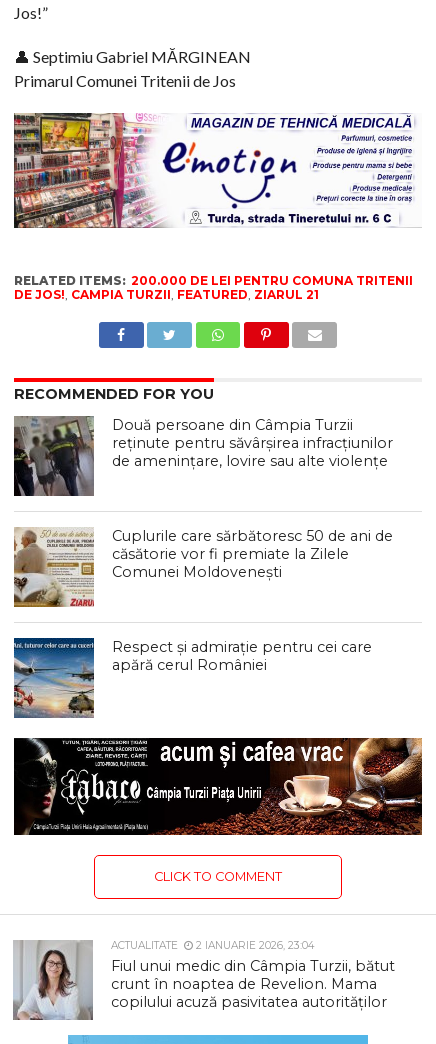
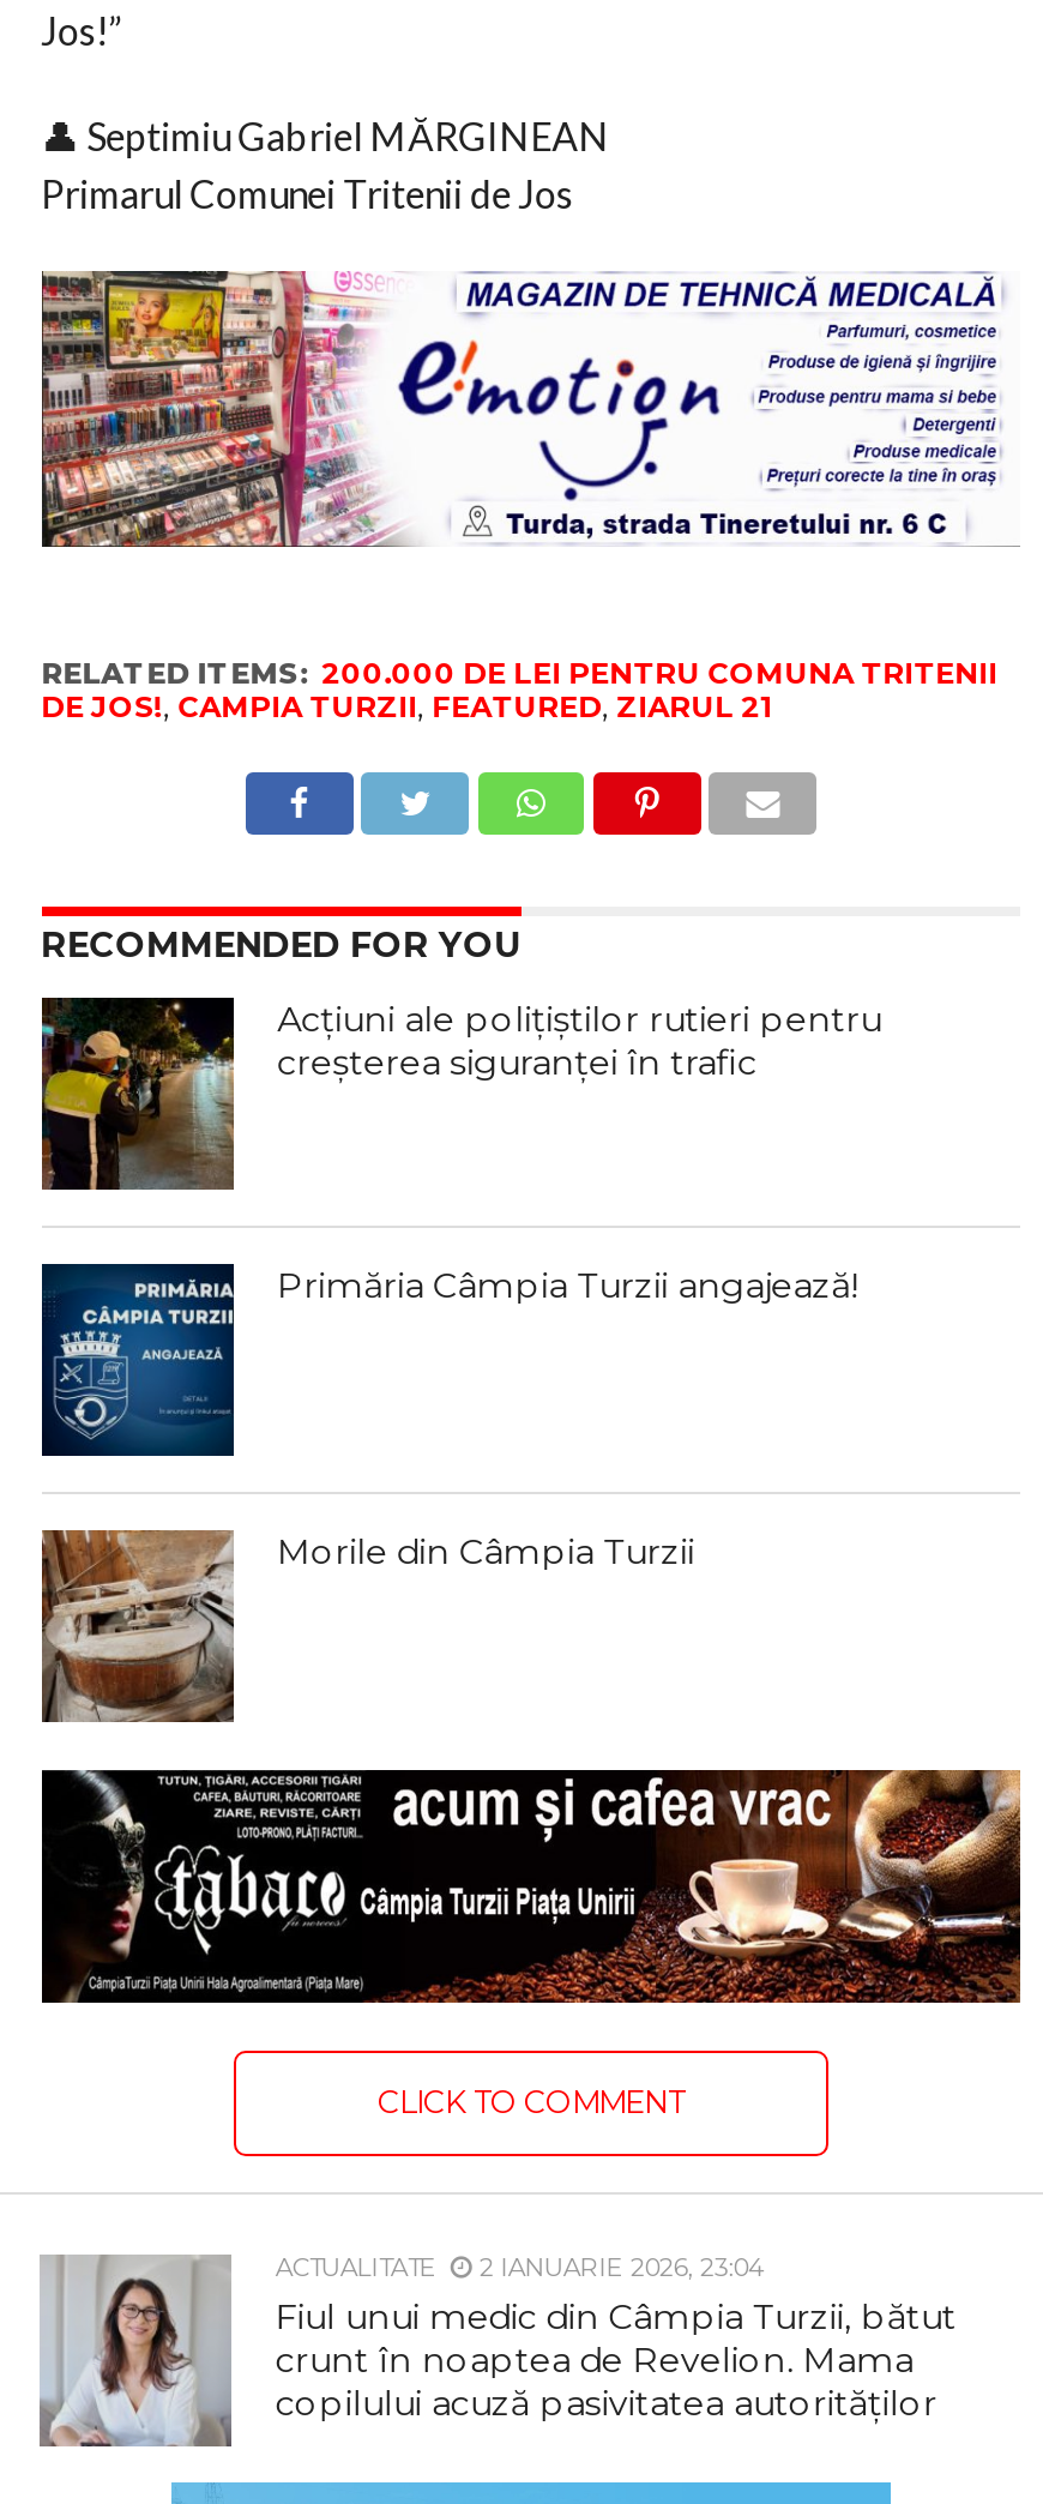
- [image]
- Două persoane din Câmpia Turzii
- reținute pentru săvârșirea infracțiunilor
- de amenințare, lovire sau alte violențe
+ [image]
+ Acțiuni ale polițiștilor rutieri pentru
+ creșterea siguranței în trafic

- [image]
- Cuplurile care sărbătoresc 50 de ani de
- căsătorie vor fi premiate la Zilele
- Comunei Moldovenești
+ [image]
+ Primăria Câmpia Turzii angajează!

- [image]
- Respect și admirație pentru cei care
- apără cerul României
+ [image]
+ Morile din Câmpia Turzii
